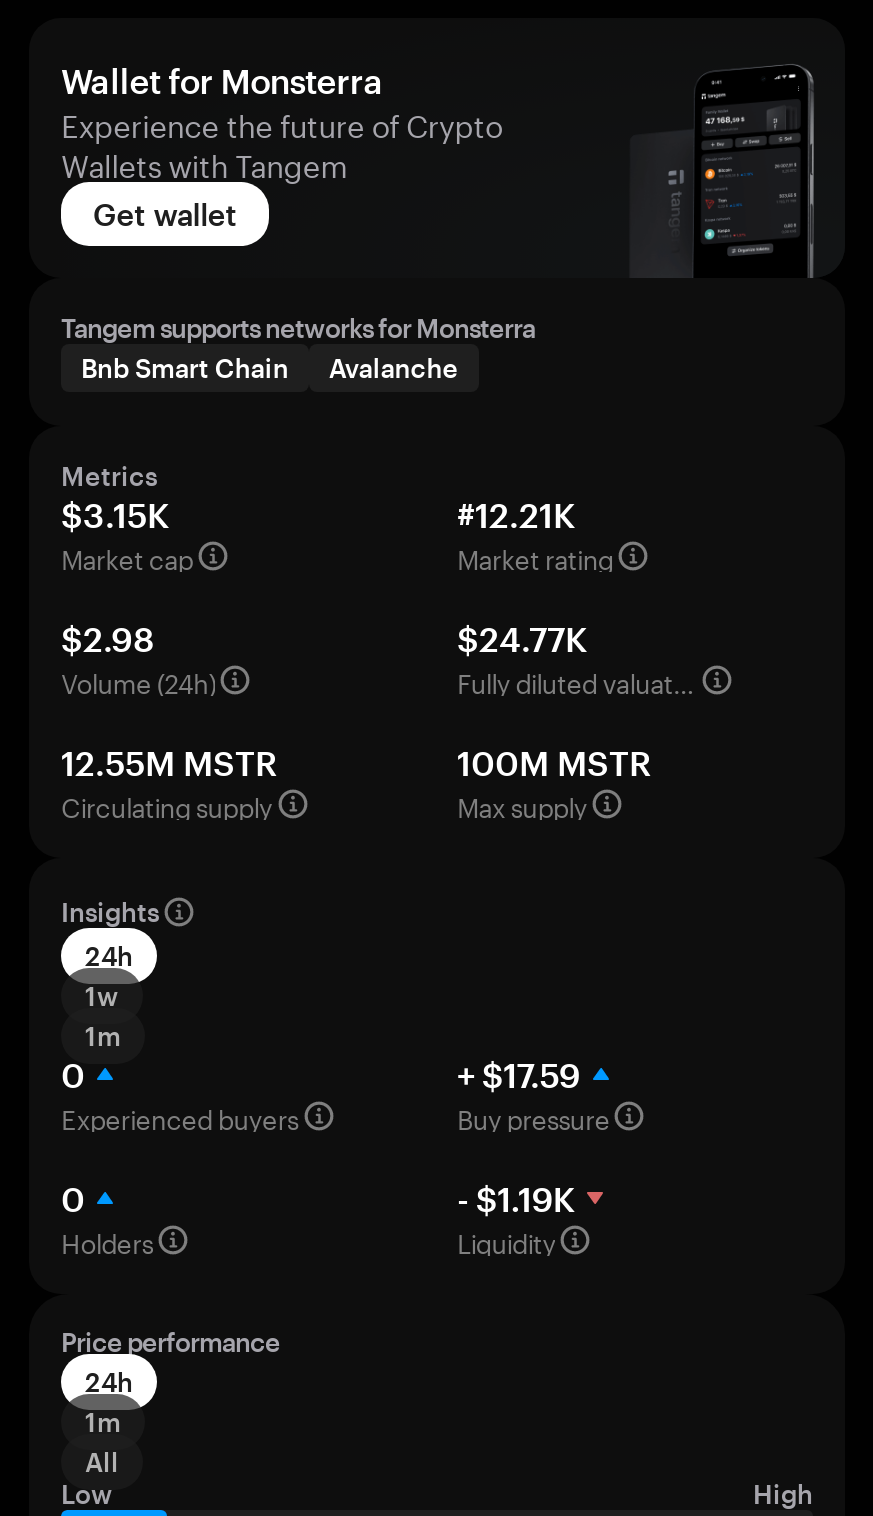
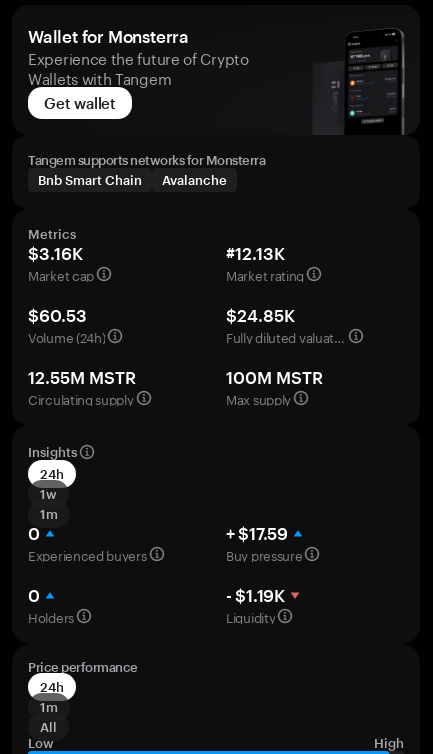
- $3.15K
+ $3.16K

- #12.21K
+ #12.13K

- $2.98
+ $60.53

- $24.77K
+ $24.85K
